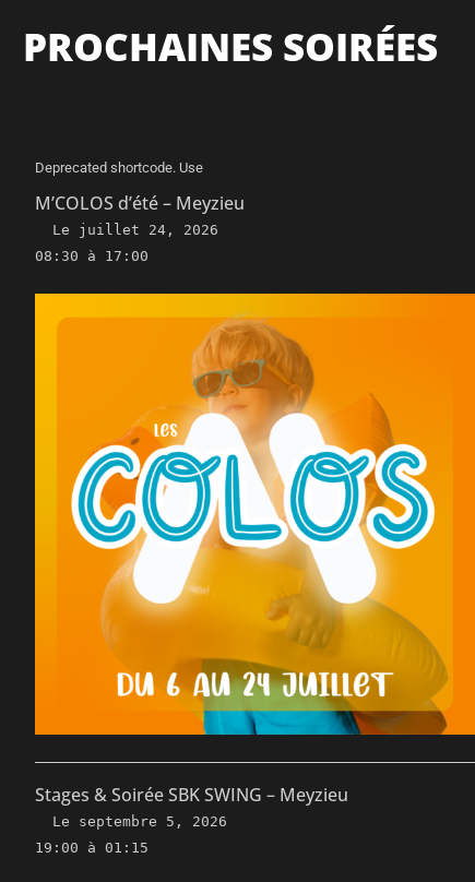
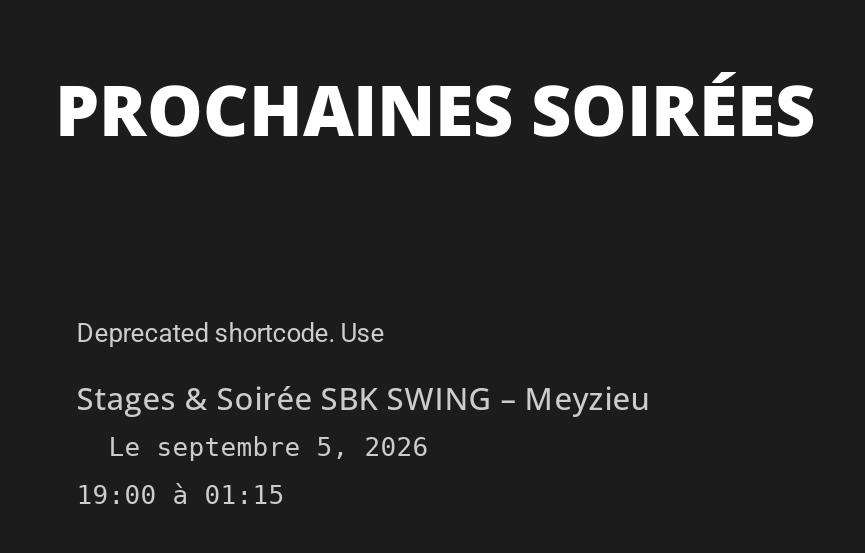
- M’COLOS d’été – Meyzieu
- Le juillet 24, 2026
- 08:30 à 17:00

- [image]
